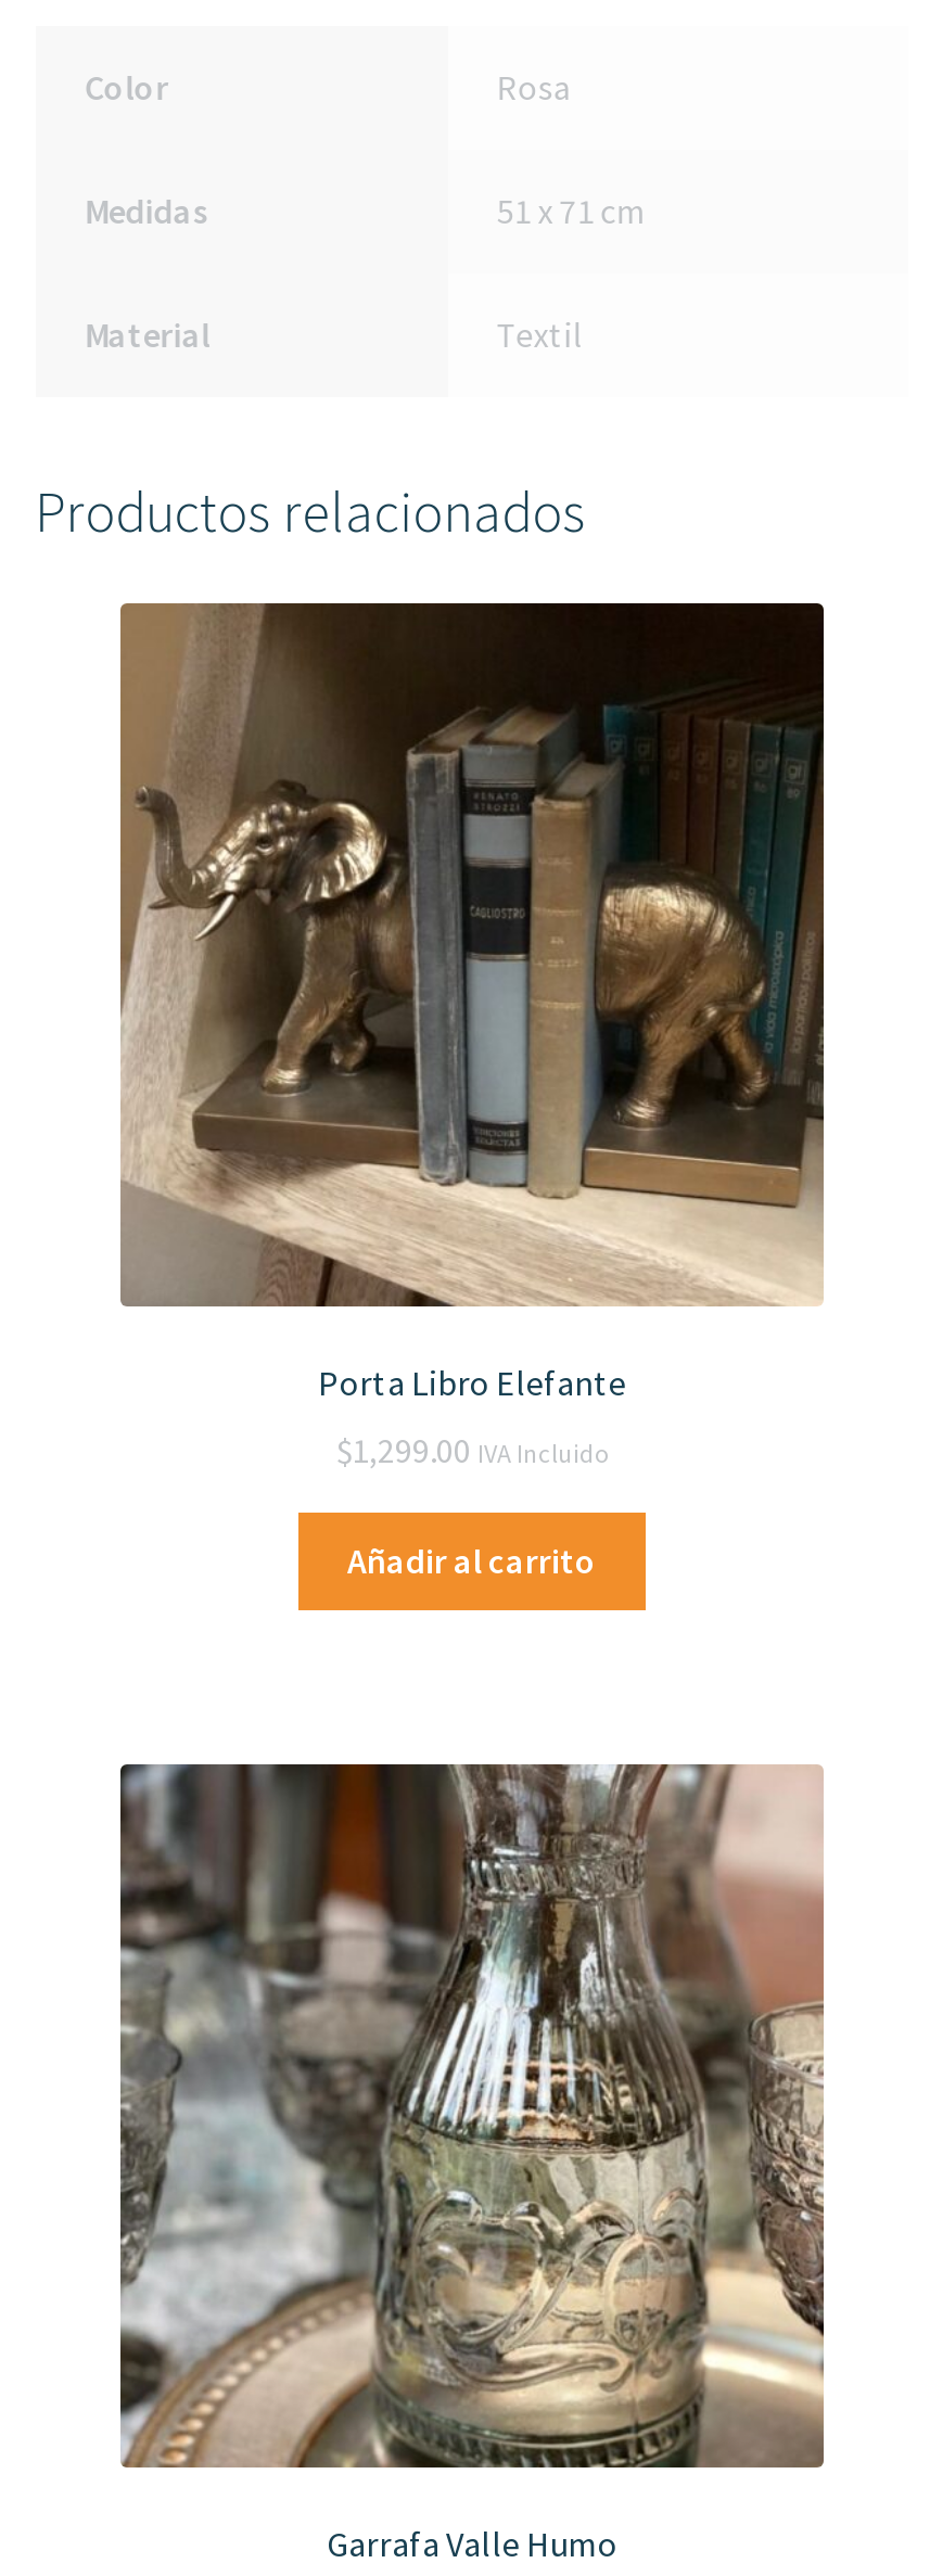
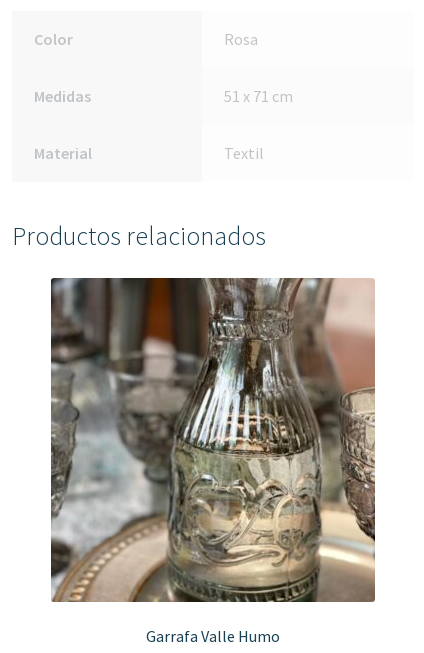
- [image]
- Porta Libro Elefante
- $1,299.00 IVA Incluido
- Añadir al carrito
